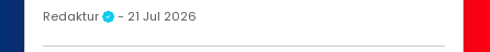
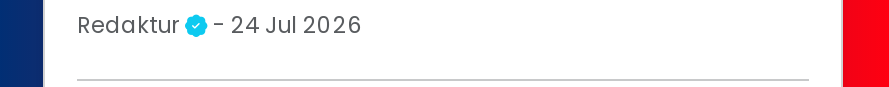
- Redaktur - 21 Jul 2026
+ Redaktur - 24 Jul 2026
